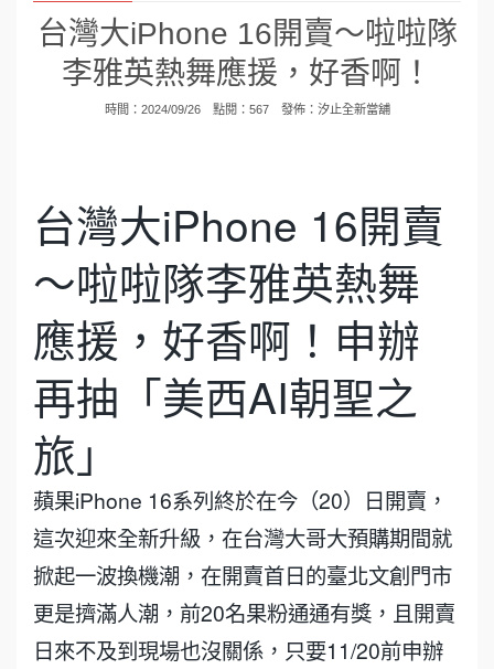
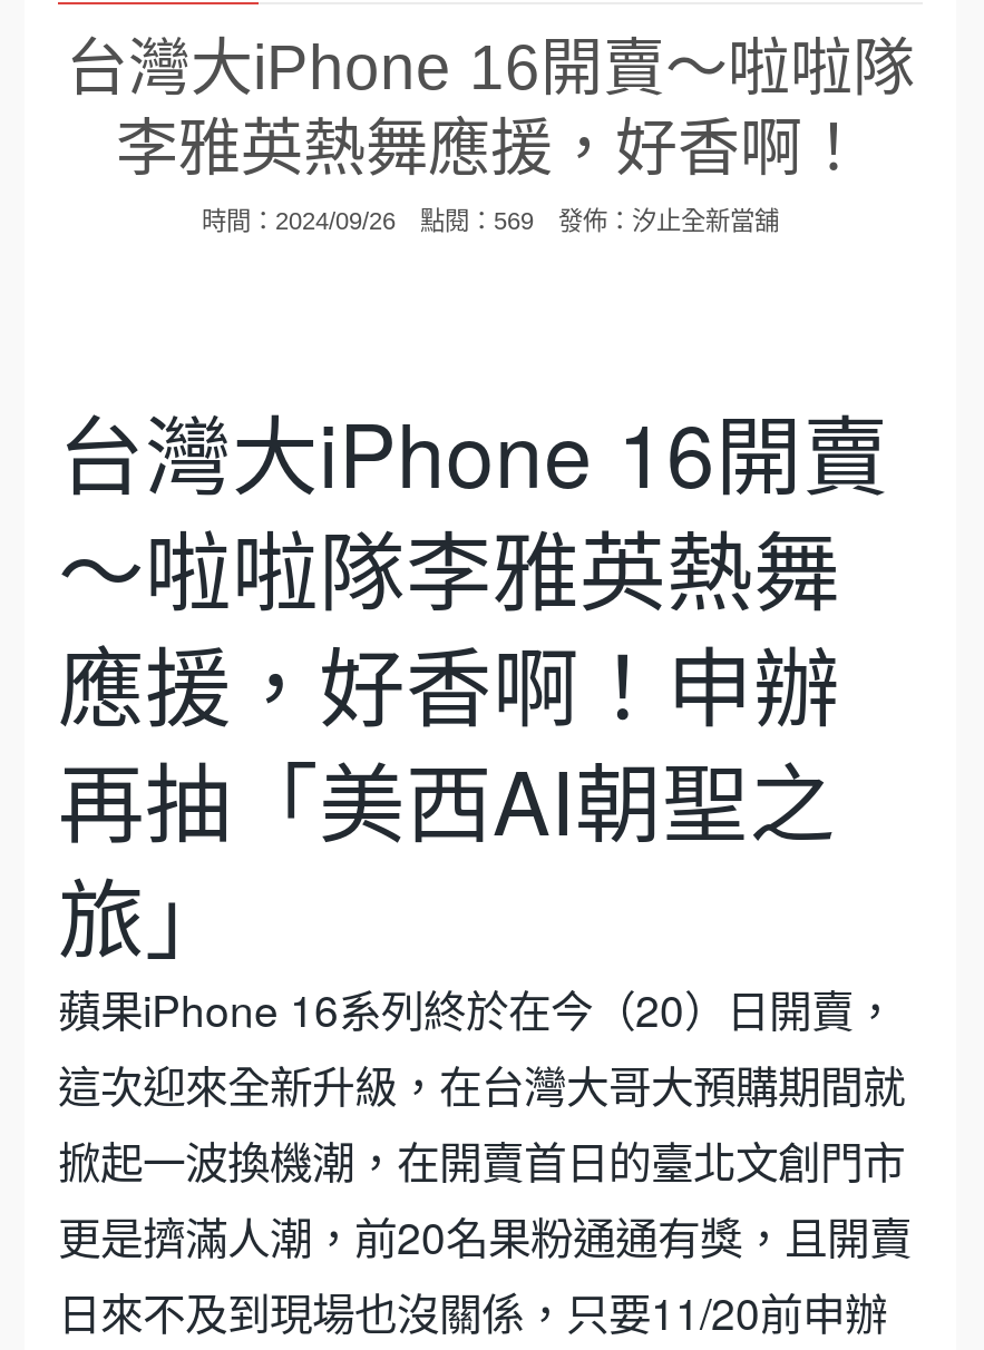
- 時間：2024/09/26 點閱：567 發佈：汐止全新當舖
+ 時間：2024/09/26 點閱：569 發佈：汐止全新當舖
